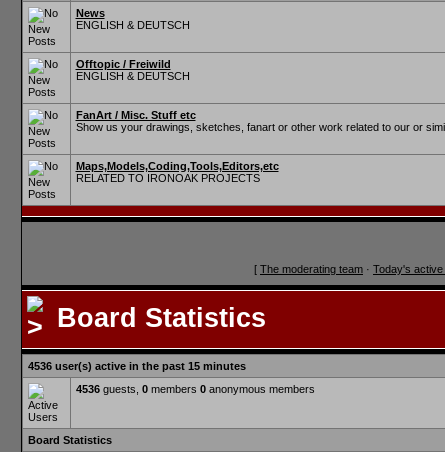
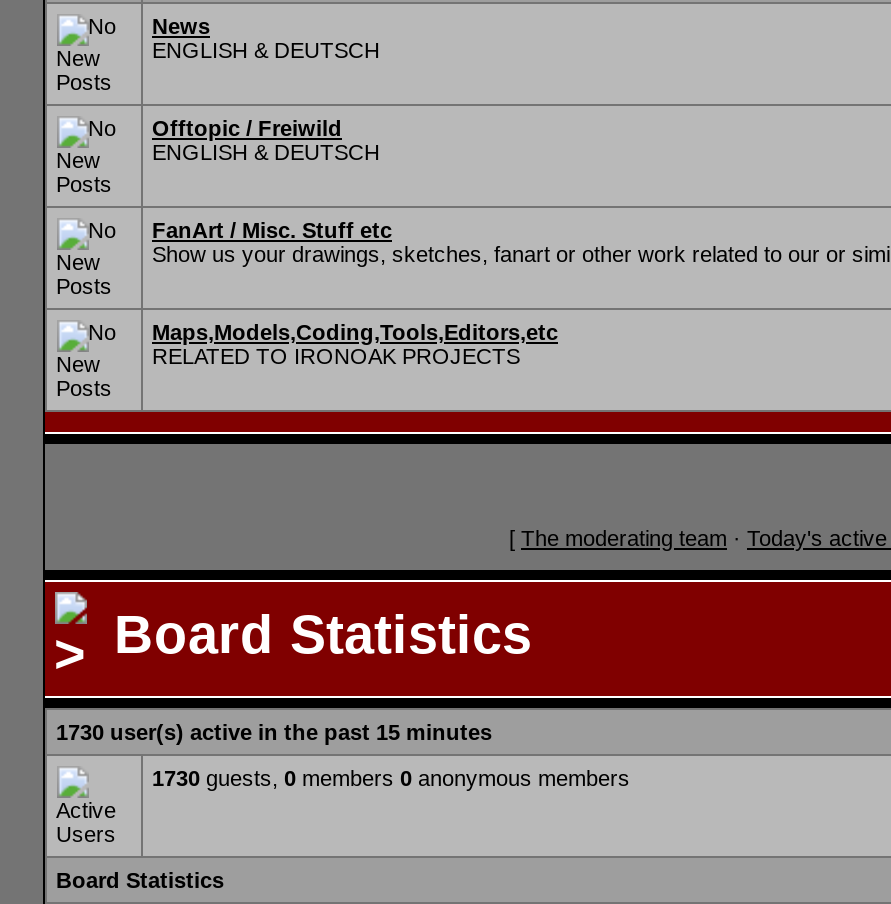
- 4536 user(s) active in the past 15 minutes
+ 1730 user(s) active in the past 15 minutes

- 4536 guests, 0 members 0 anonymous members
+ 1730 guests, 0 members 0 anonymous members
